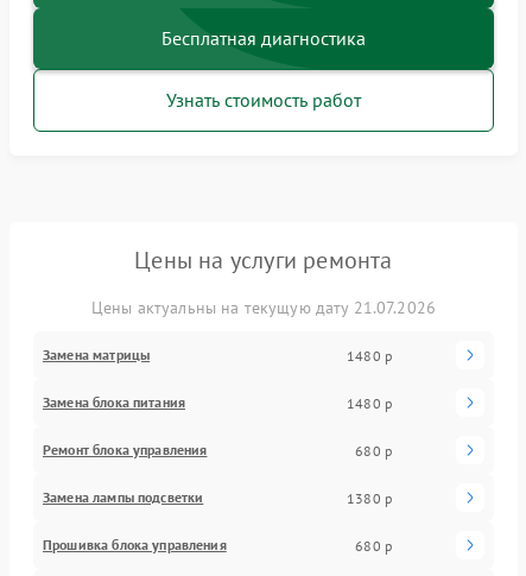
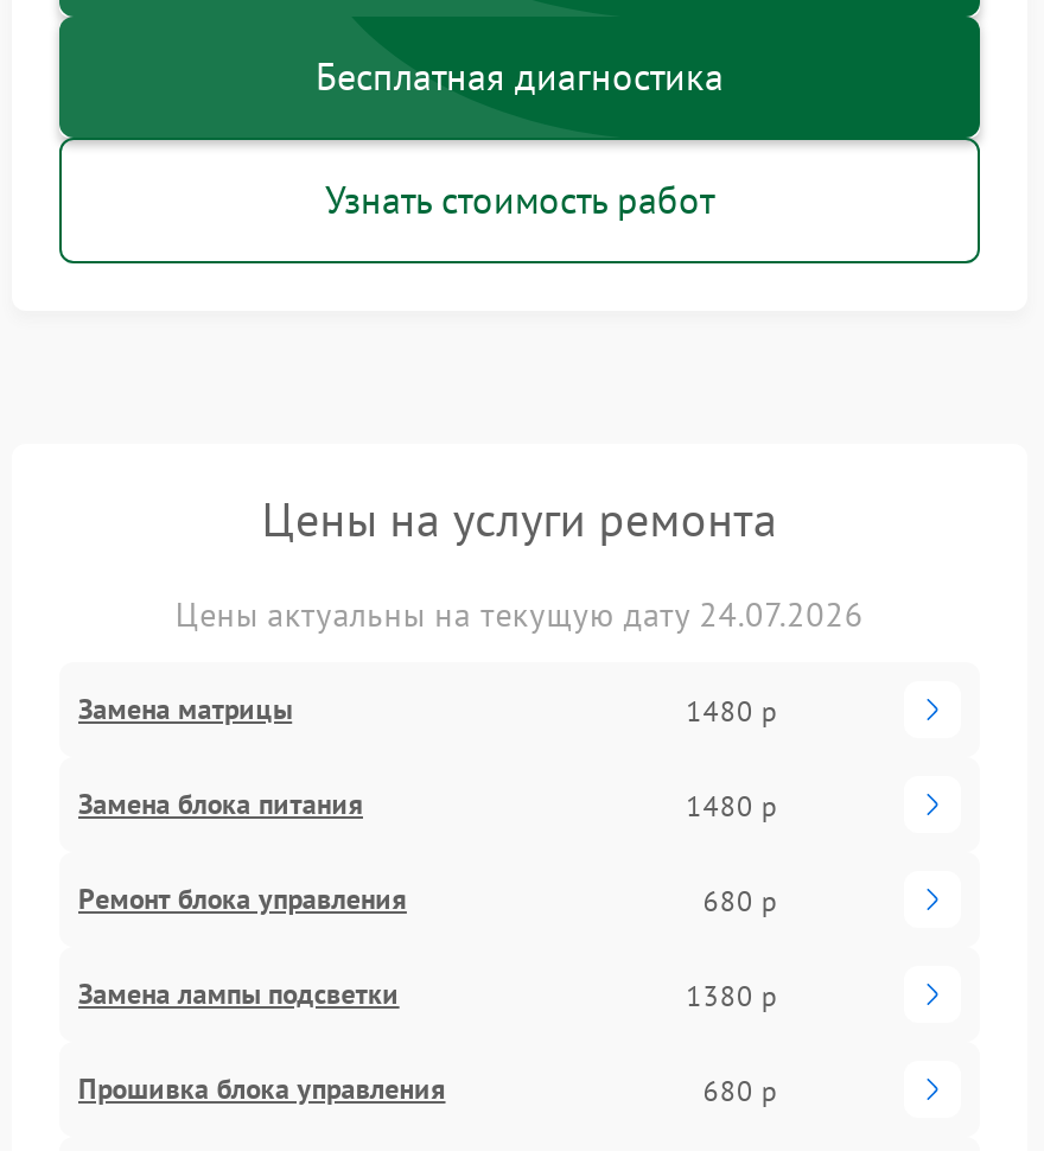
- Цены актуальны на текущую дату 21.07.2026
+ Цены актуальны на текущую дату 24.07.2026
